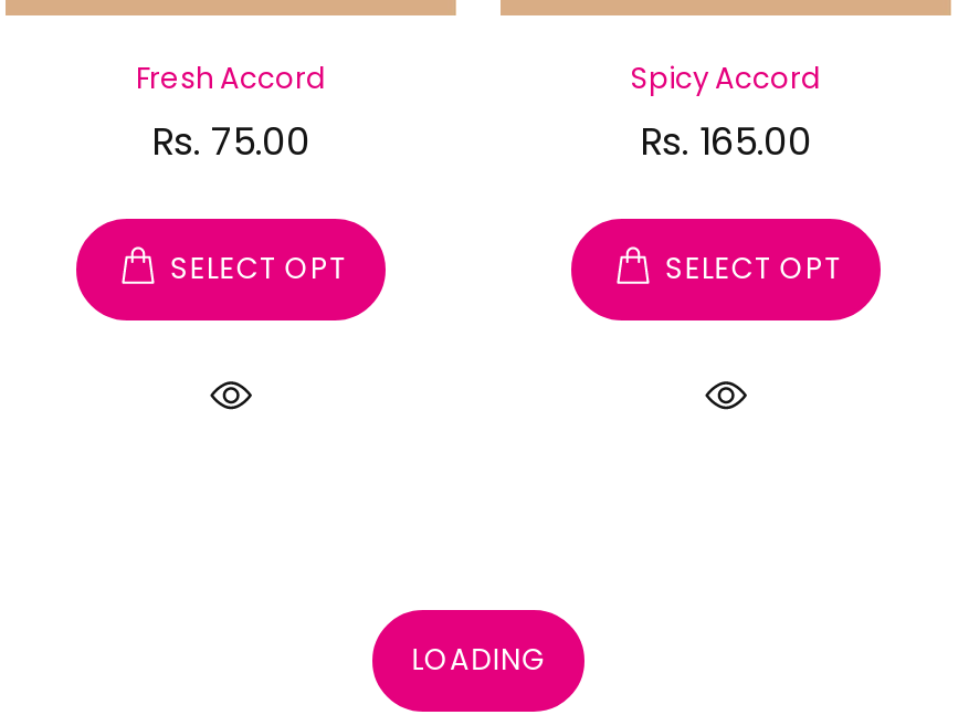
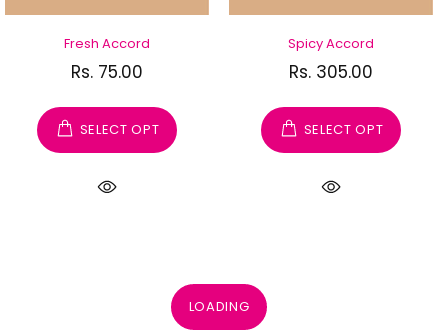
- Rs. 165.00
+ Rs. 305.00
